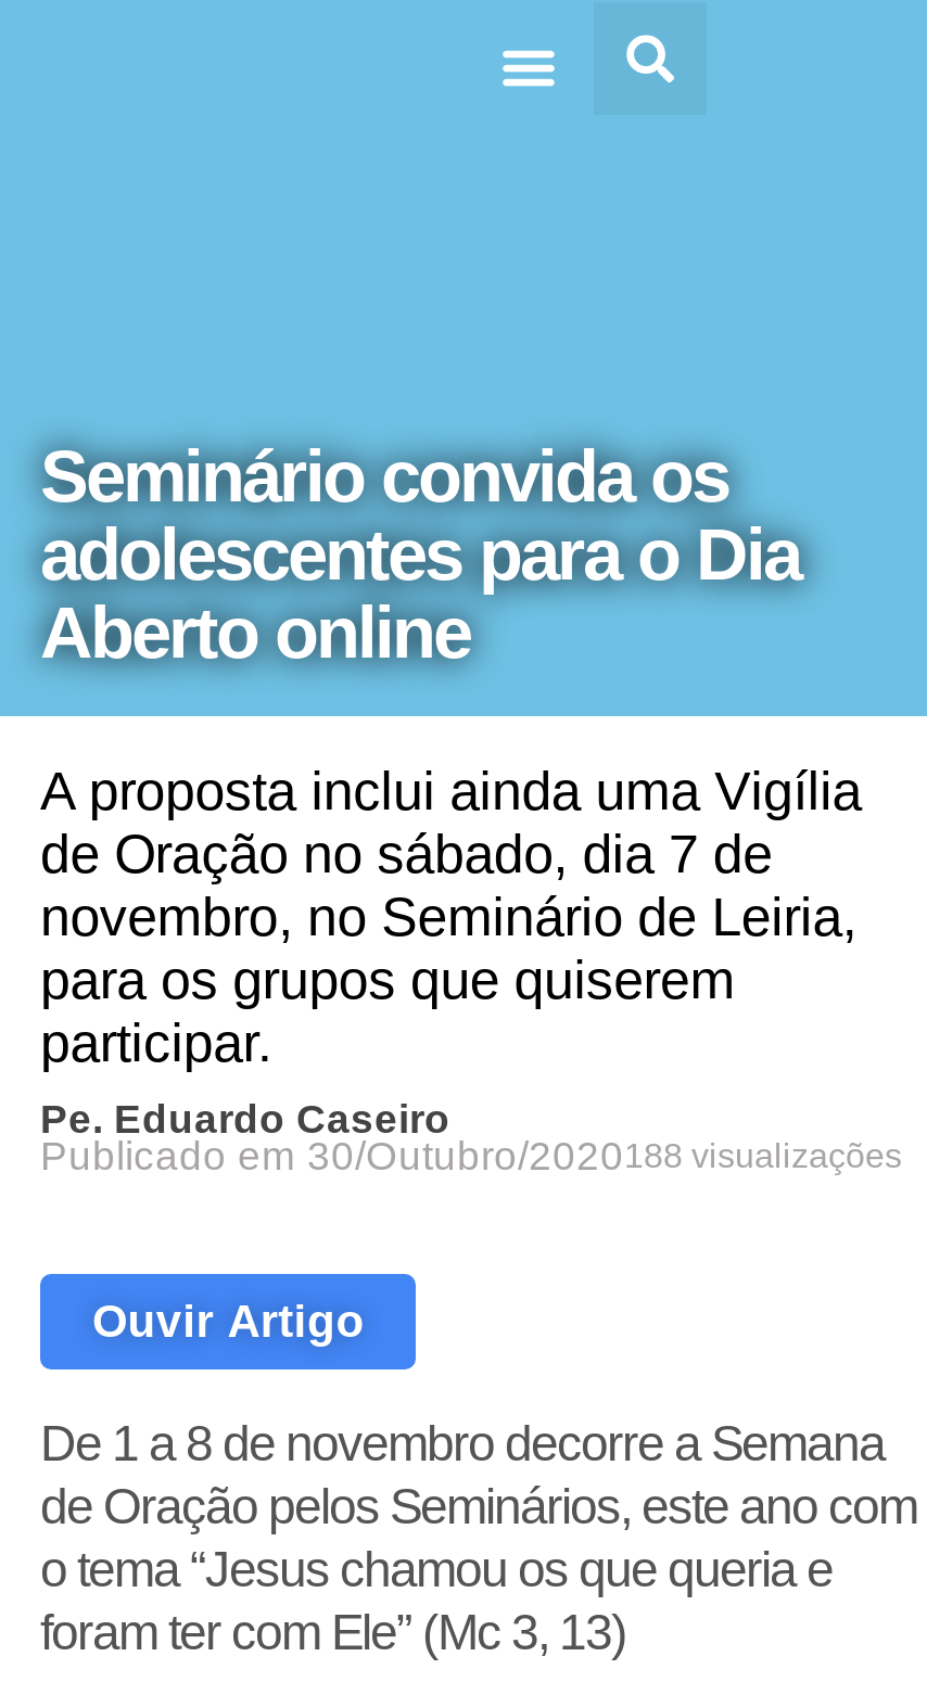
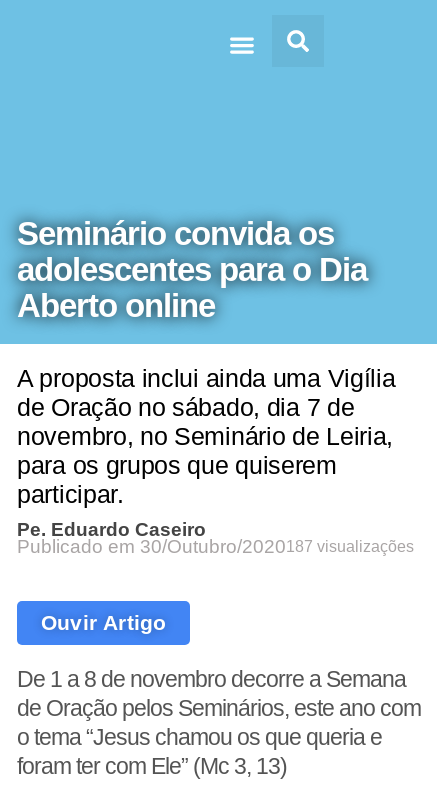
- Publicado em 30/Outubro/2020188 visualizações
+ Publicado em 30/Outubro/2020187 visualizações
